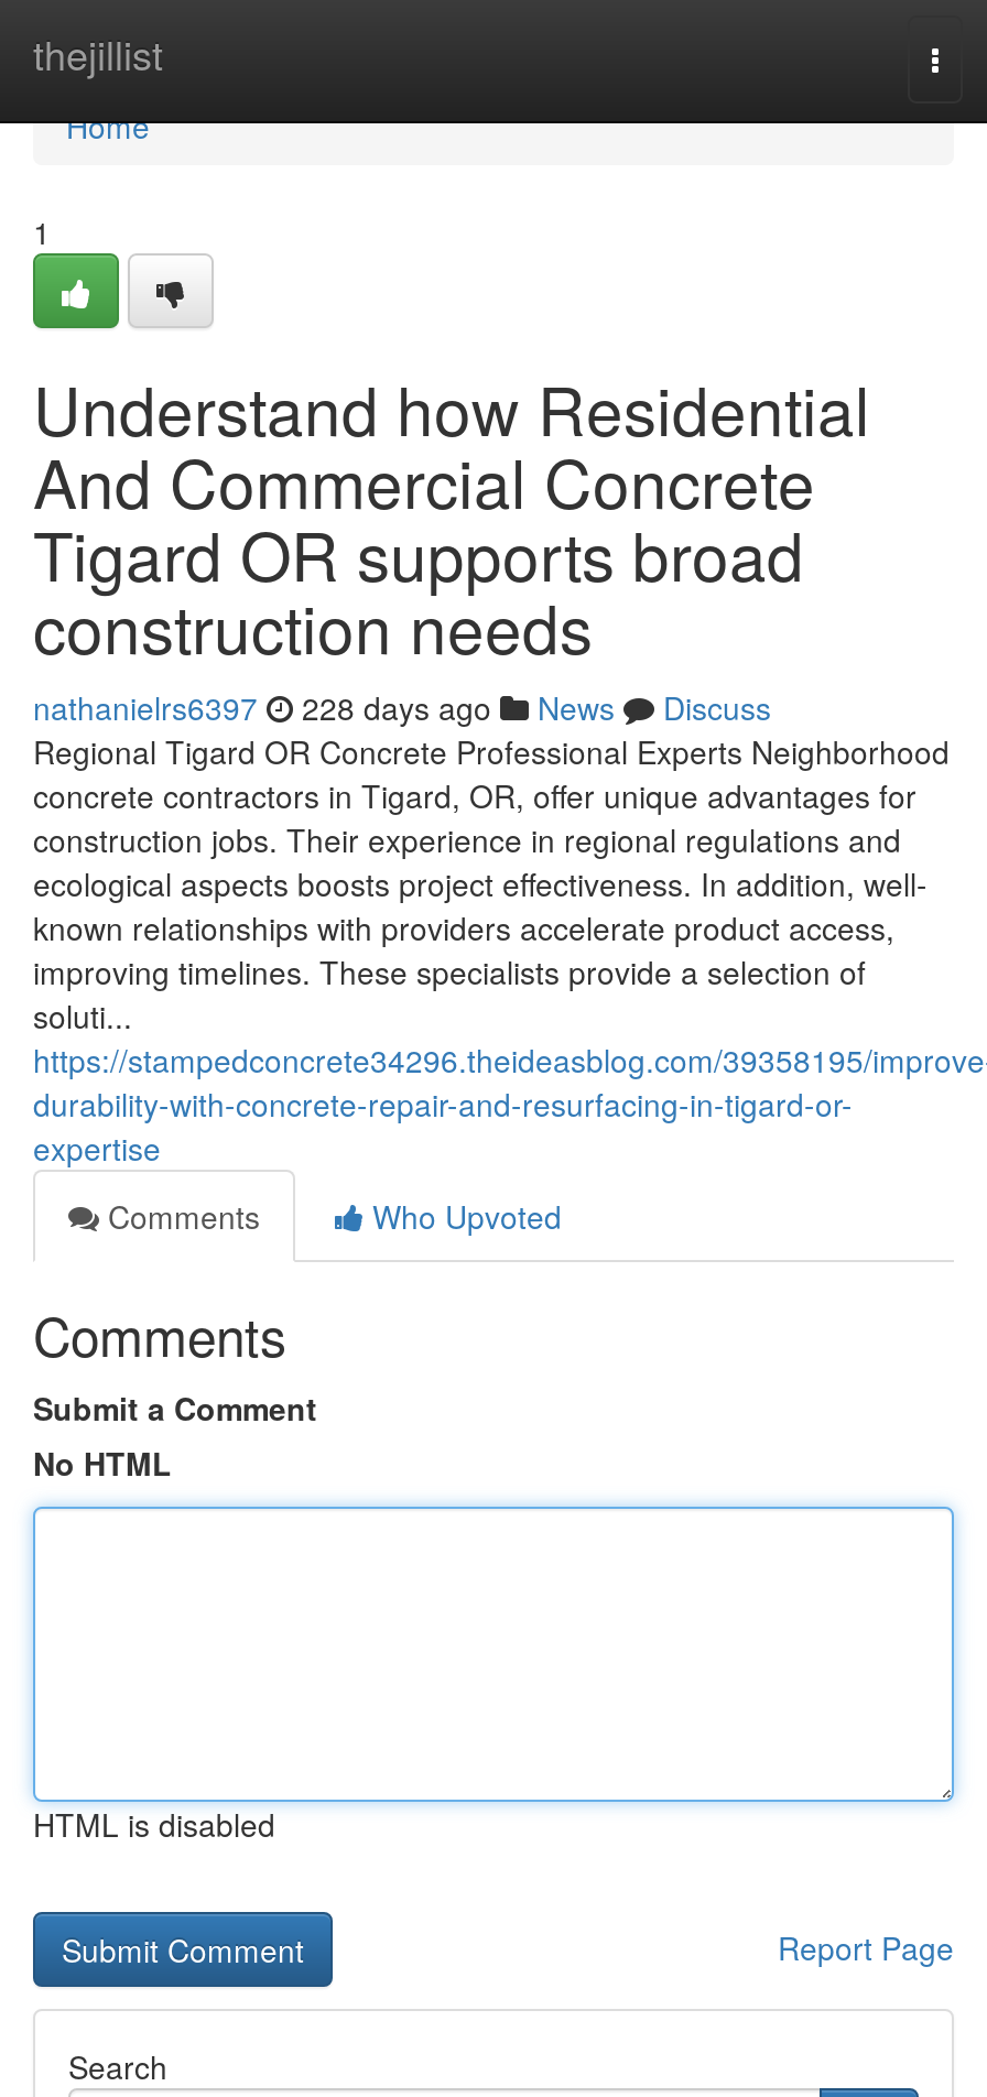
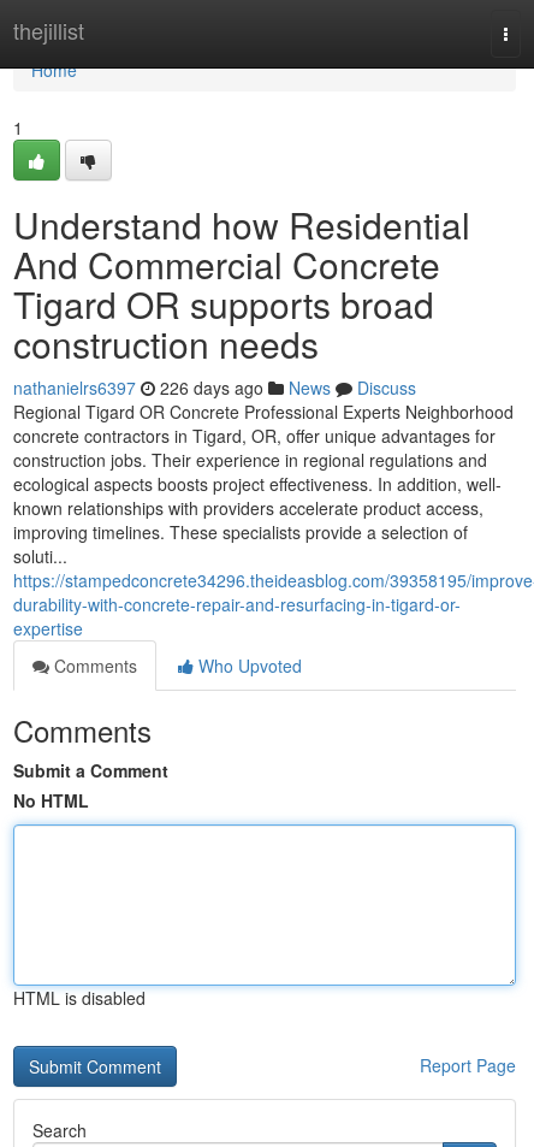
- nathanielrs6397 228 days ago News Discuss
+ nathanielrs6397 226 days ago News Discuss
